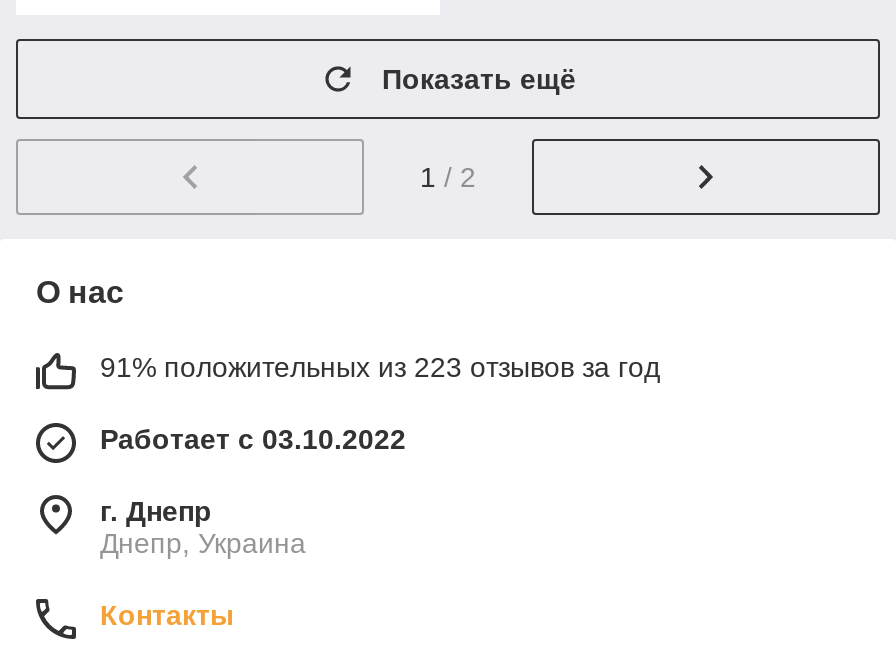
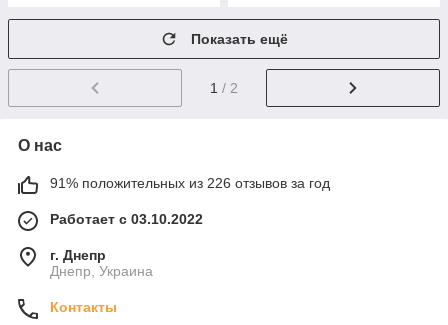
- 91% положительных из 223 отзывов за год
+ 91% положительных из 226 отзывов за год
